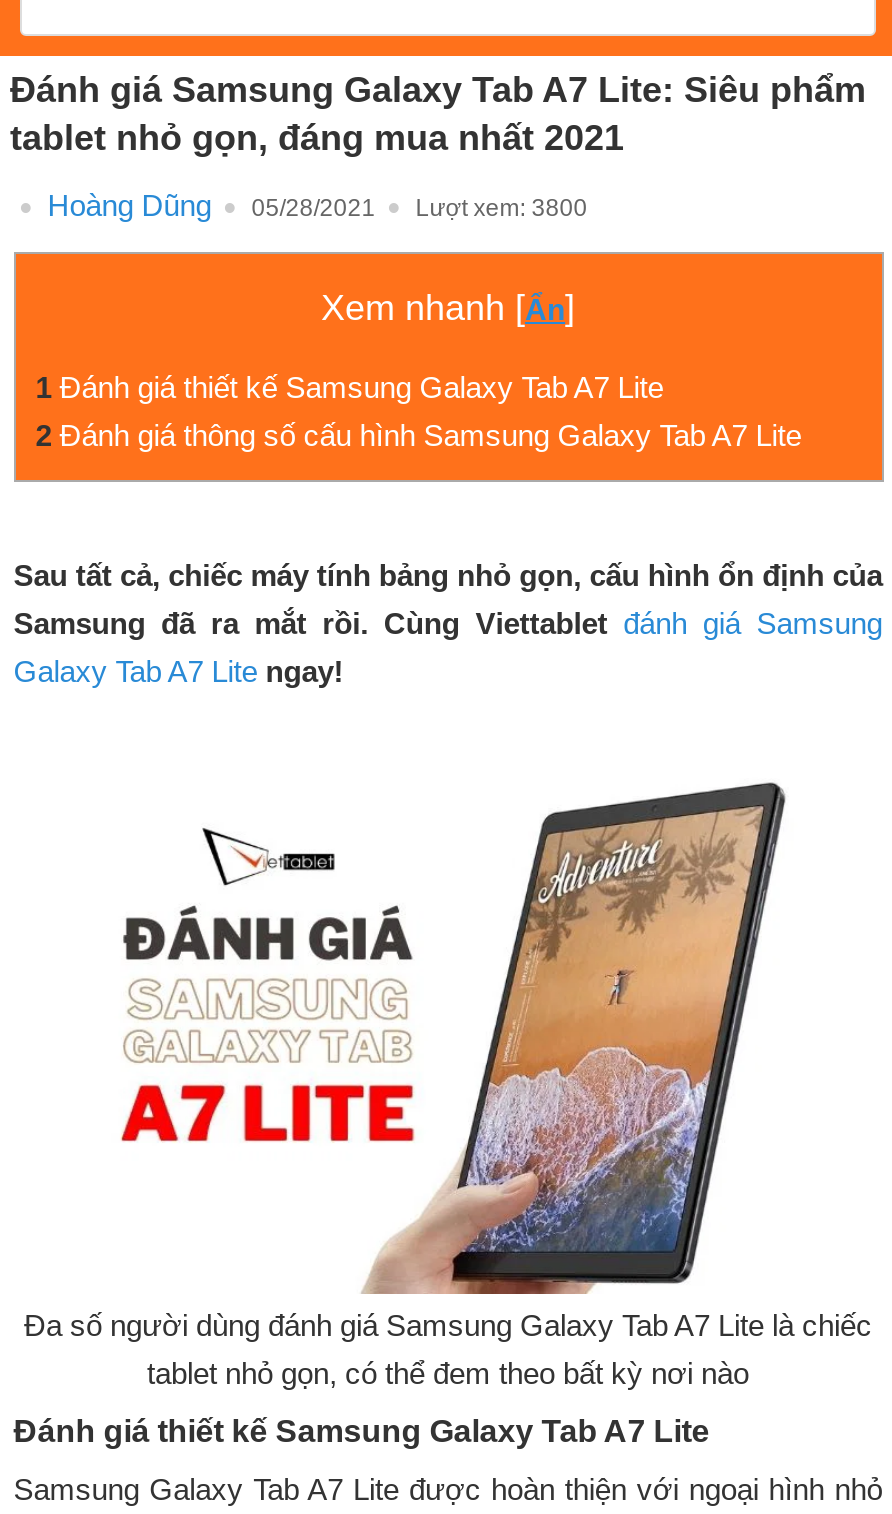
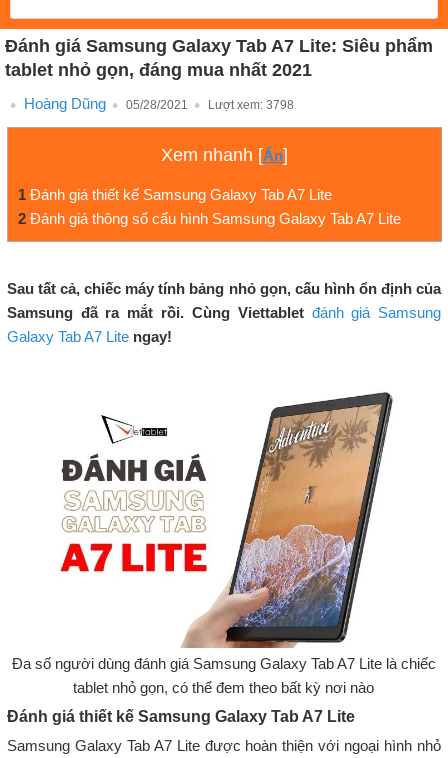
- Hoàng Dũng 05/28/2021 Lượt xem: 3800
+ Hoàng Dũng 05/28/2021 Lượt xem: 3798
